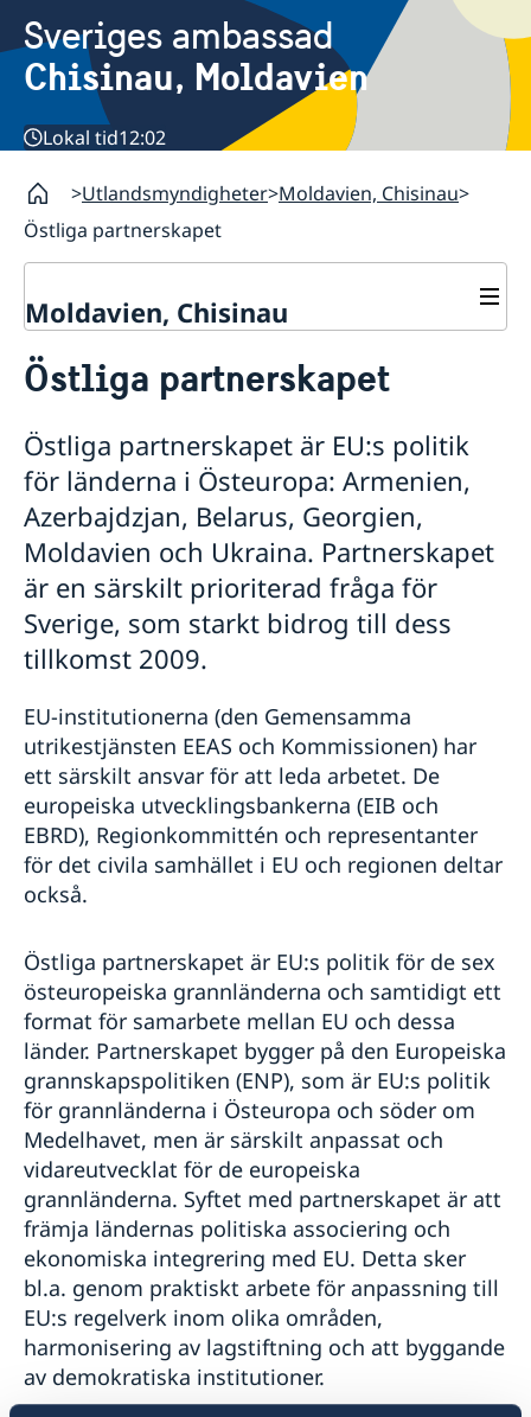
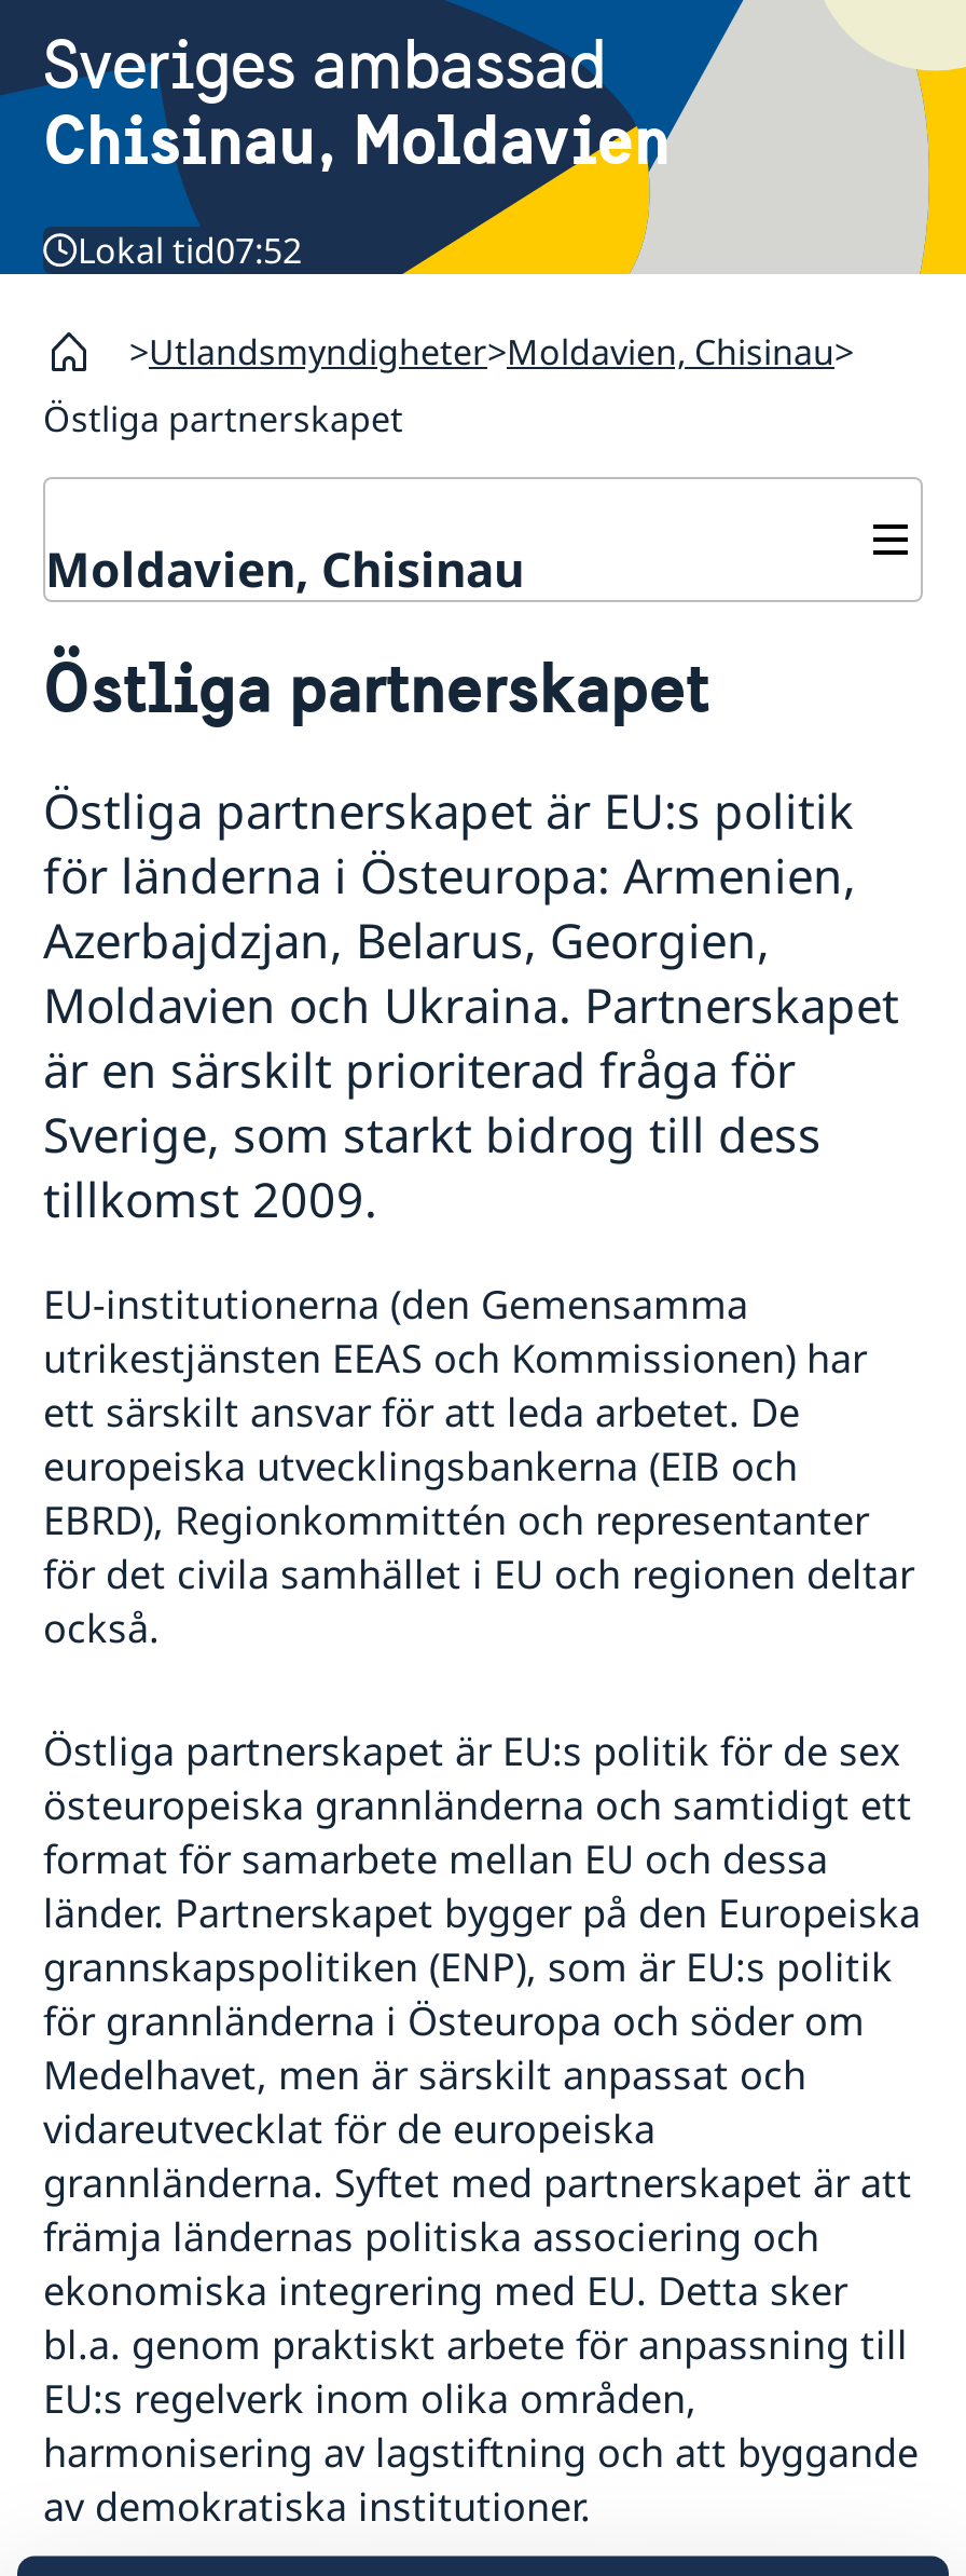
- Lokal tid12:02
+ Lokal tid07:52
